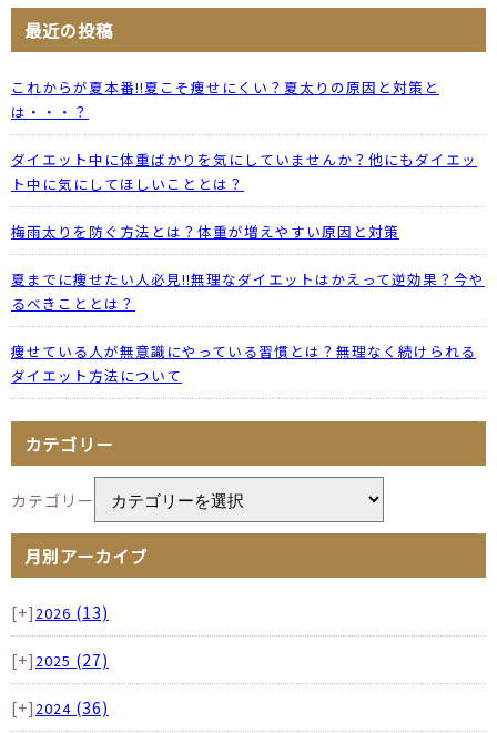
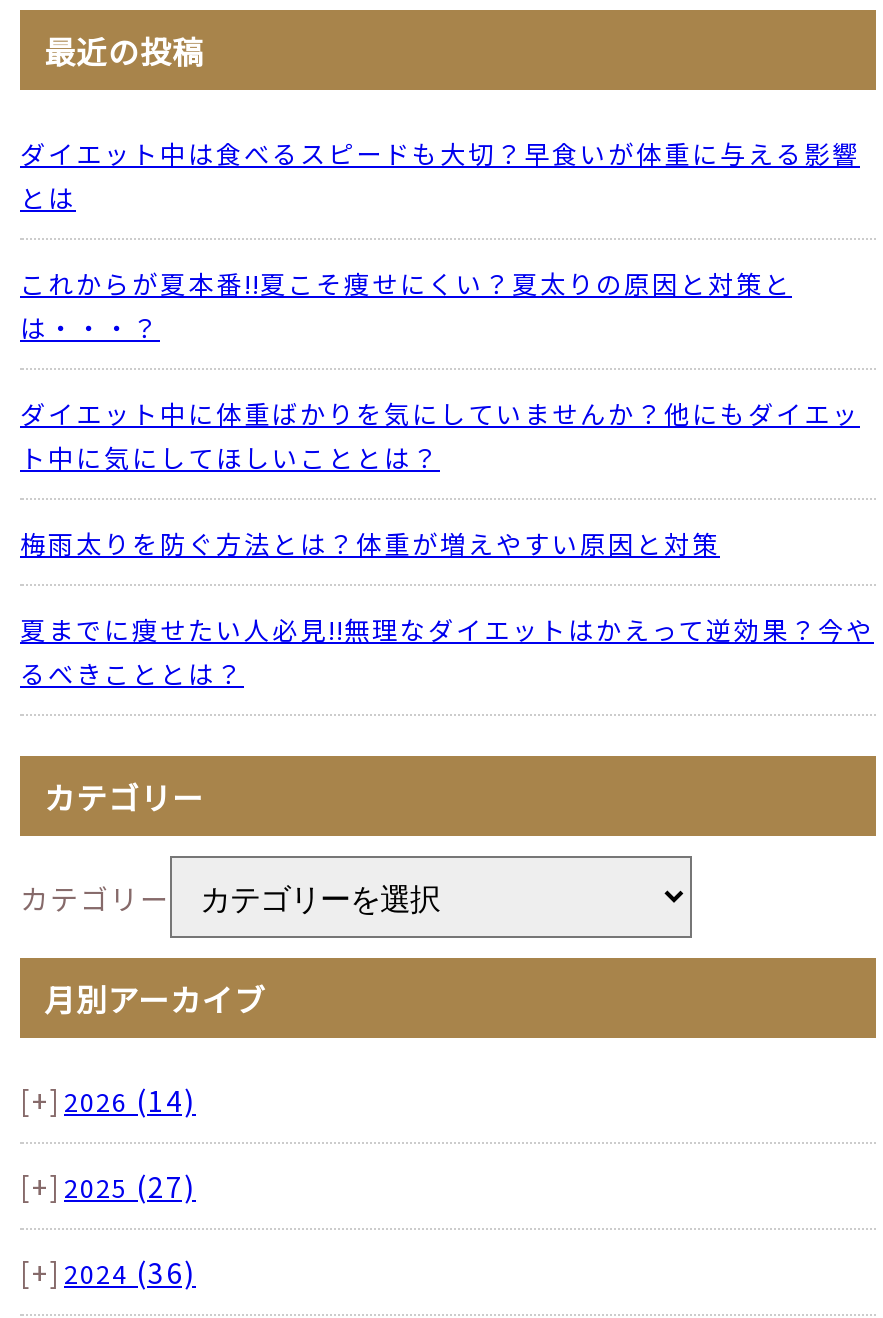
+ ダイエット中は食べるスピードも大切？早食いが体重に与える影響
+ とは

moved down: これからが夏本番!!夏こそ痩せにくい？夏太りの原因と対策と | は・・・？ | ダイエット中に体重ばかりを気にしていませんか？他にもダイエッ | ト中に気にしてほしいこととは？ | 梅雨太りを防ぐ方法とは？体重が増えやすい原因と対策 | 夏までに痩せたい人必見!!無理なダイエットはかえって逆効果？今や | るべきこととは？

- 痩せている人が無意識にやっている習慣とは？無理なく続けられる
- ダイエット方法について

- [+] 2026 (13)
+ [+] 2026 (14)
